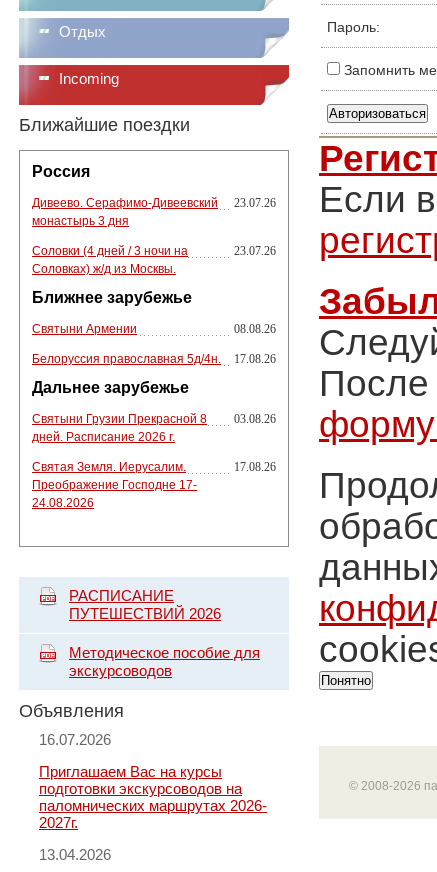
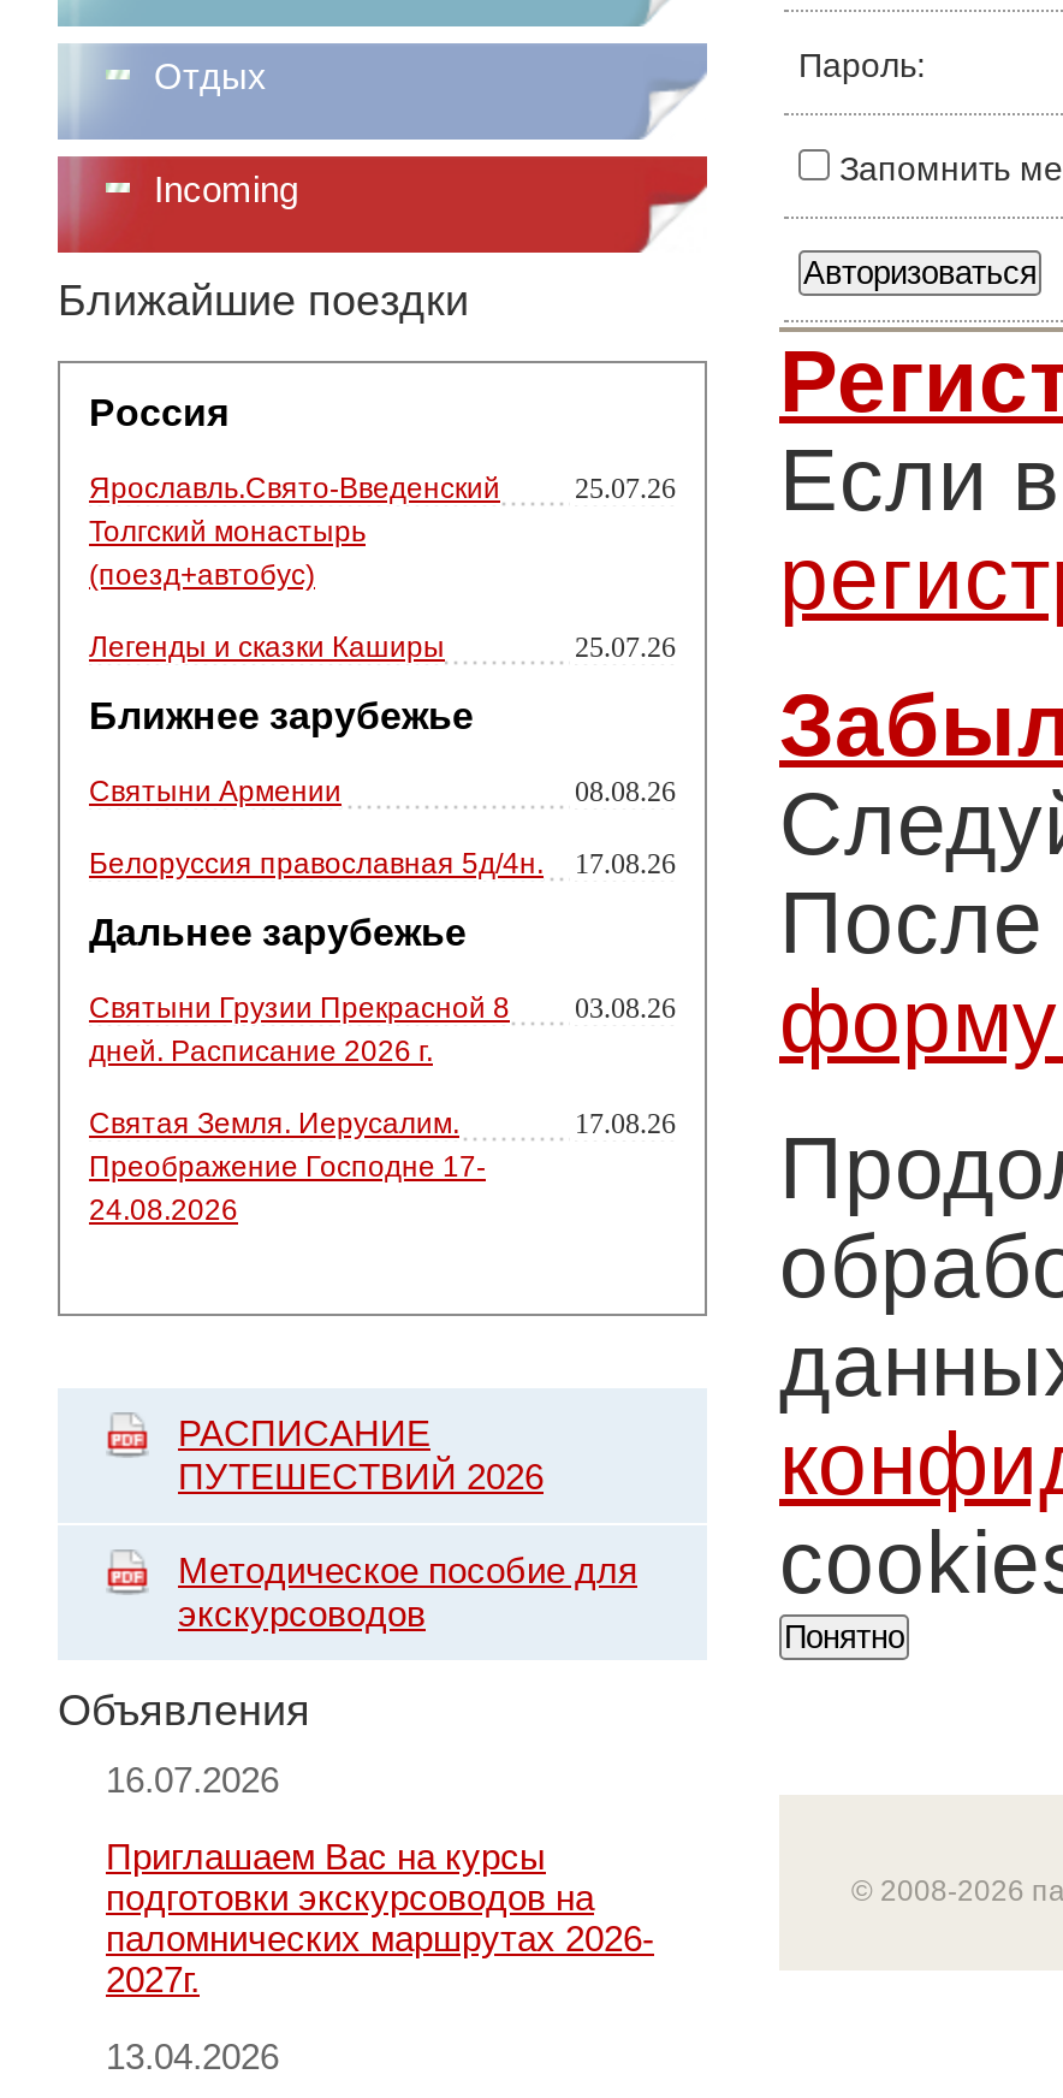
- Дивеево. Серафимо-Дивеевский
- монастырь 3 дня
+ Ярославль.Свято-Введенский
+ Толгский монастырь
+ (поезд+автобус)

- 23.07.26
- Соловки (4 дней / 3 ночи на
- Соловках) ж/д из Москвы.
+ 25.07.26

- 23.07.26
+ Легенды и сказки Каширы
+ 25.07.26
